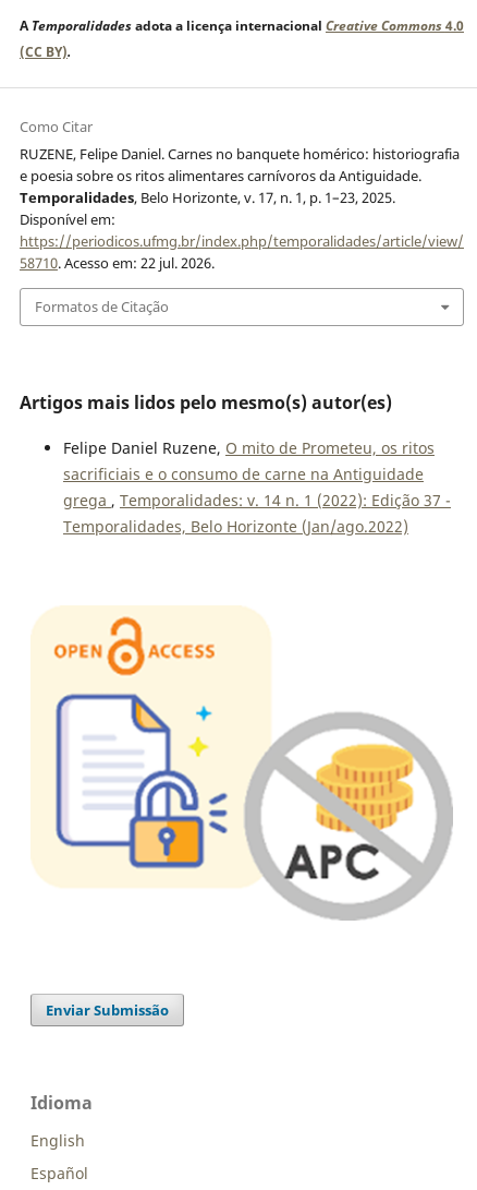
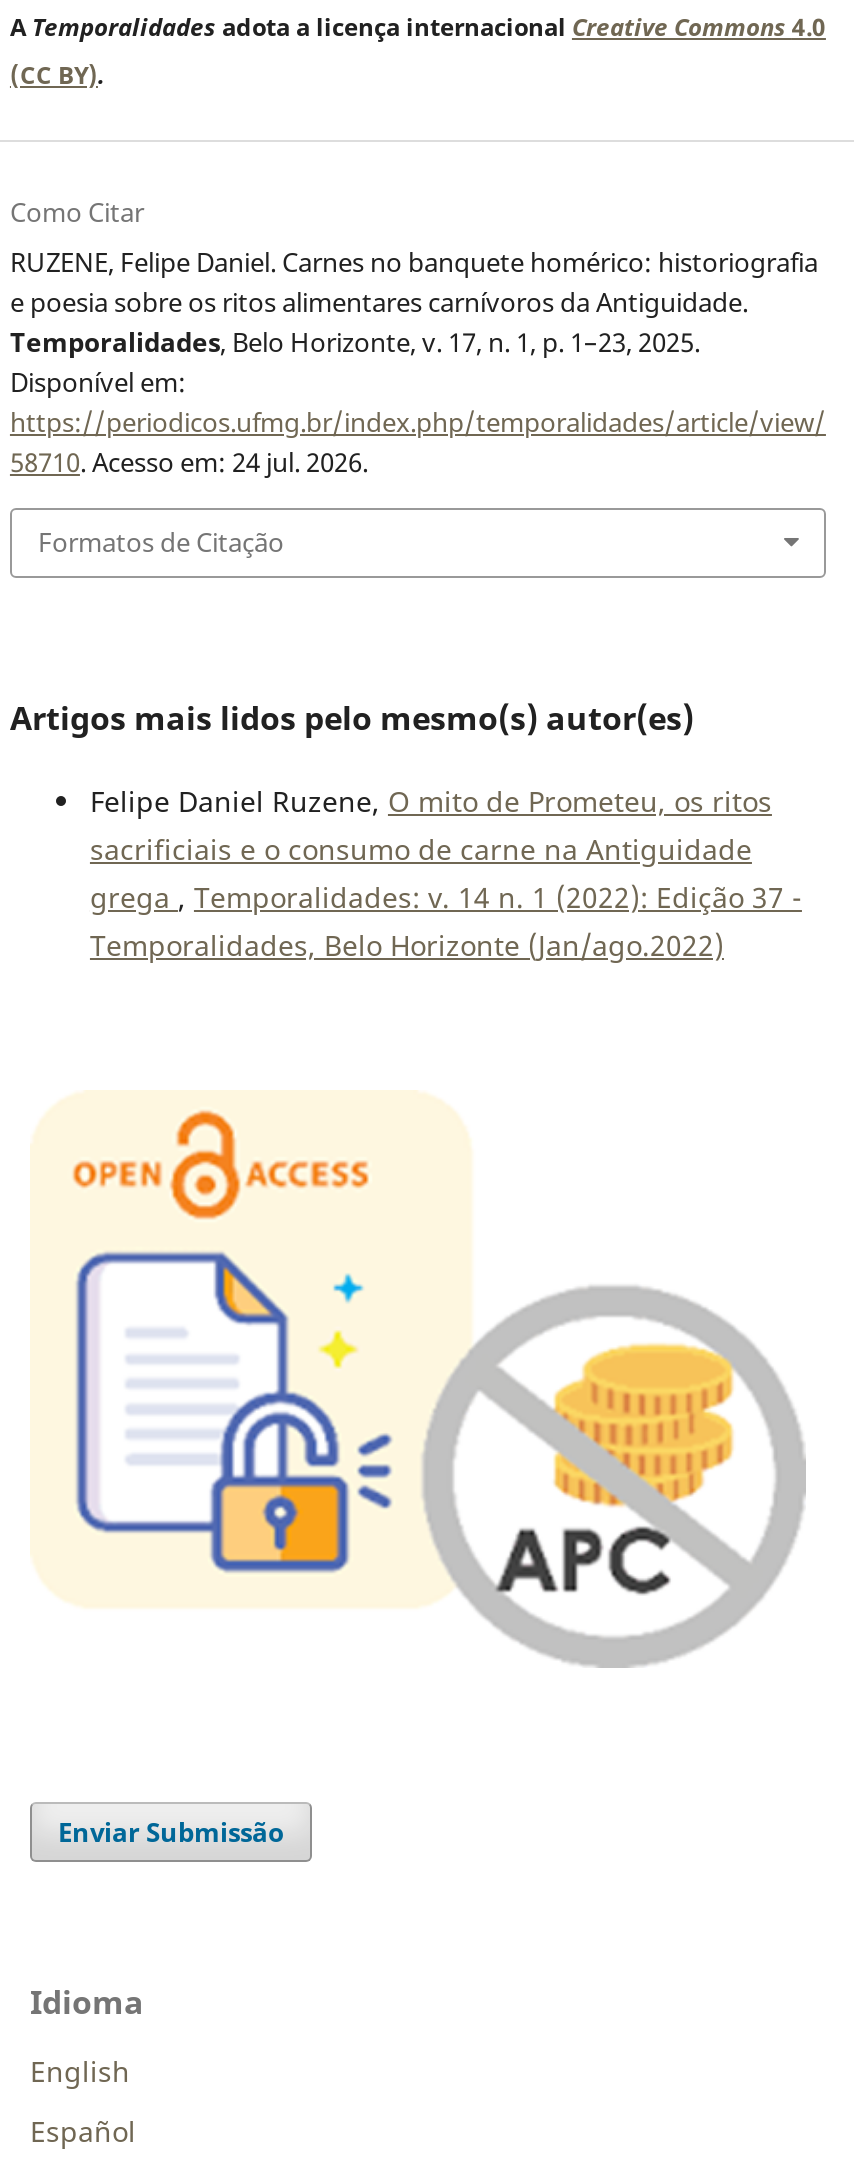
- 58710. Acesso em: 22 jul. 2026.
+ 58710. Acesso em: 24 jul. 2026.
